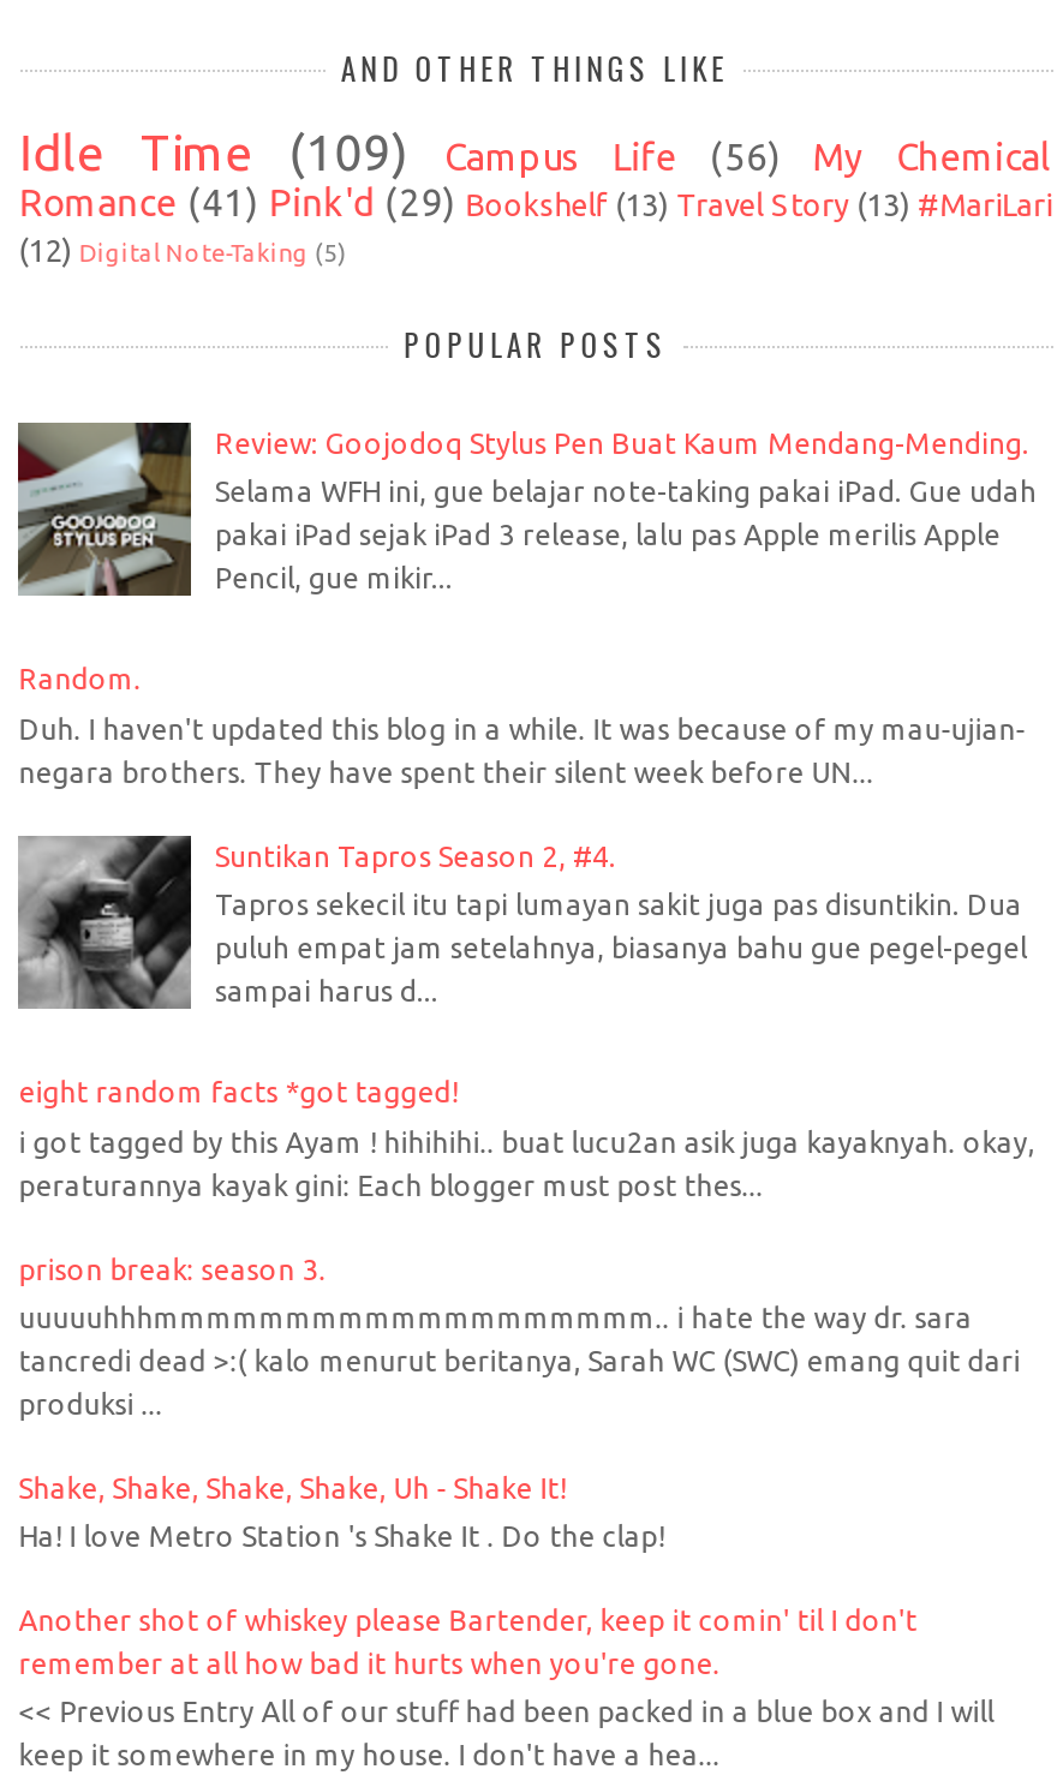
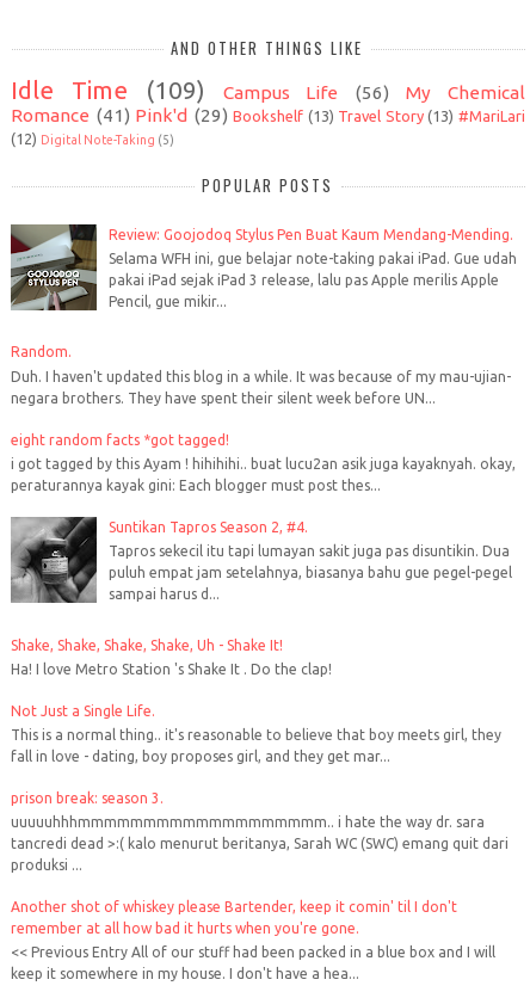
+ Not Just a Single Life.
+ This is a normal thing.. it's reasonable to believe that boy meets girl, they
+ fall in love - dating, boy proposes girl, and they get mar...

moved up: eight random facts *got tagged! | i got tagged by this Ayam ! hihihihi.. buat lucu2an asik juga kayaknyah. okay, | peraturannya kayak gini: Each blogger must post thes...

moved down: prison break: season 3. | uuuuuhhhmmmmmmmmmmmmmmmmmmm.. i hate the way dr. sara | tancredi dead >:( kalo menurut beritanya, Sarah WC (SWC) emang quit dari | produksi ...

moved up: Shake, Shake, Shake, Shake, Uh - Shake It! | Ha! I love Metro Station 's Shake It . Do the clap!
